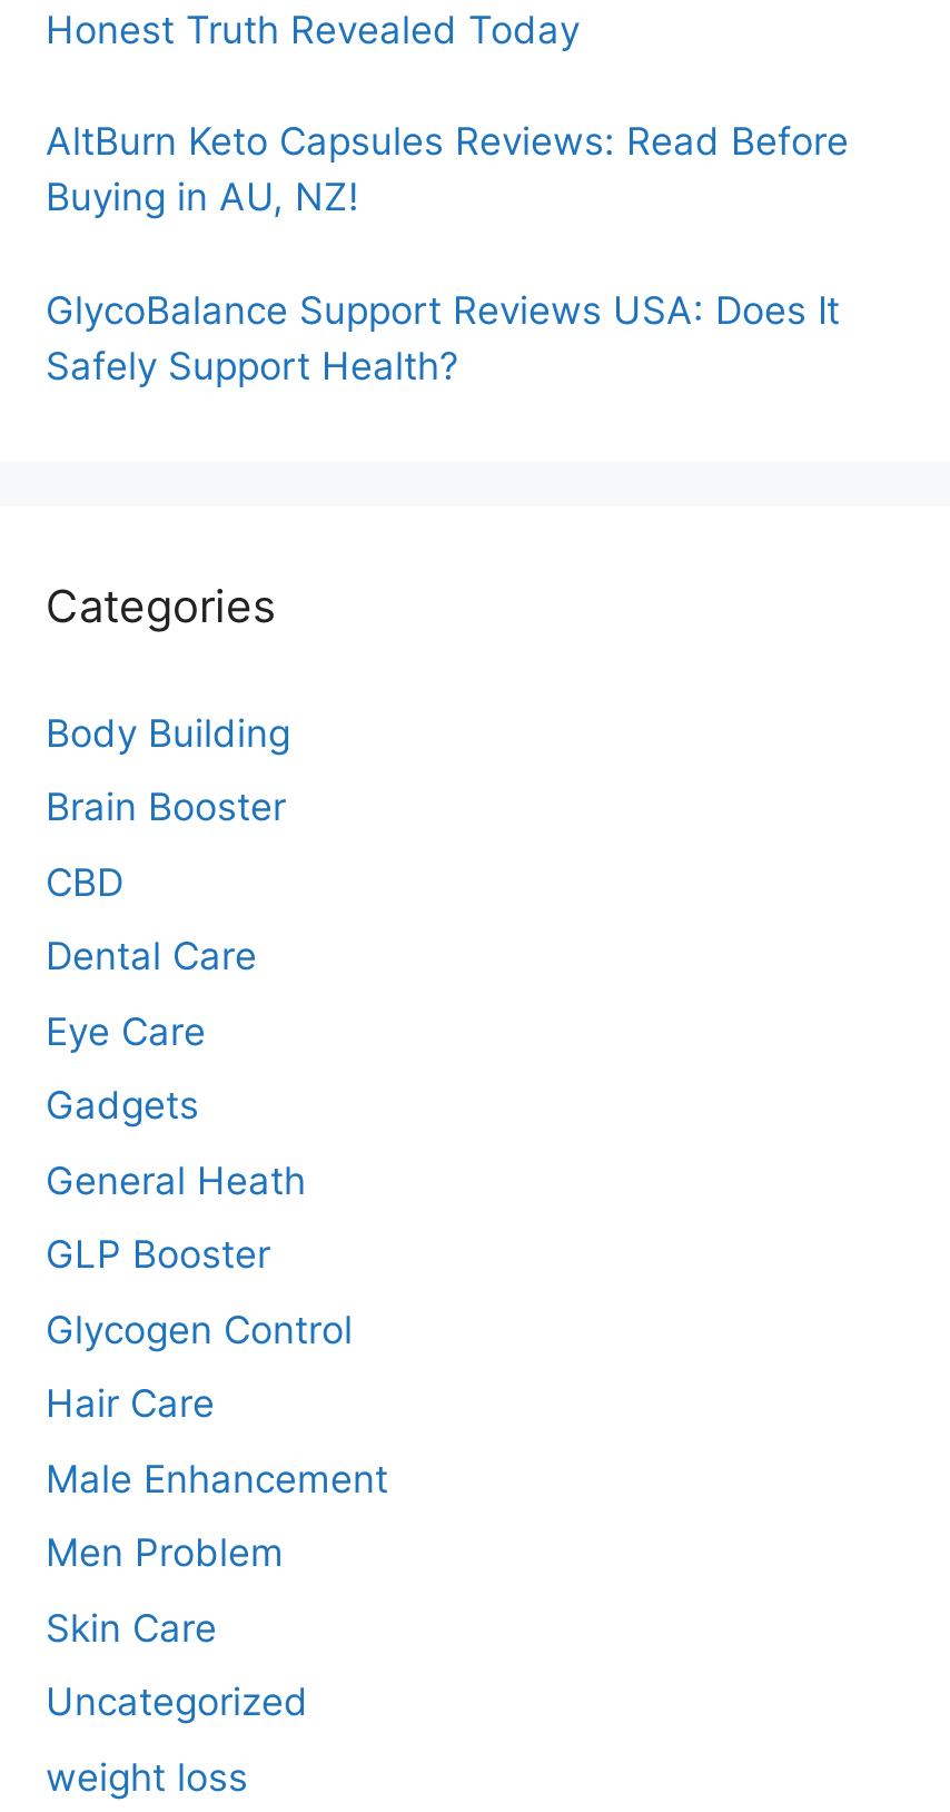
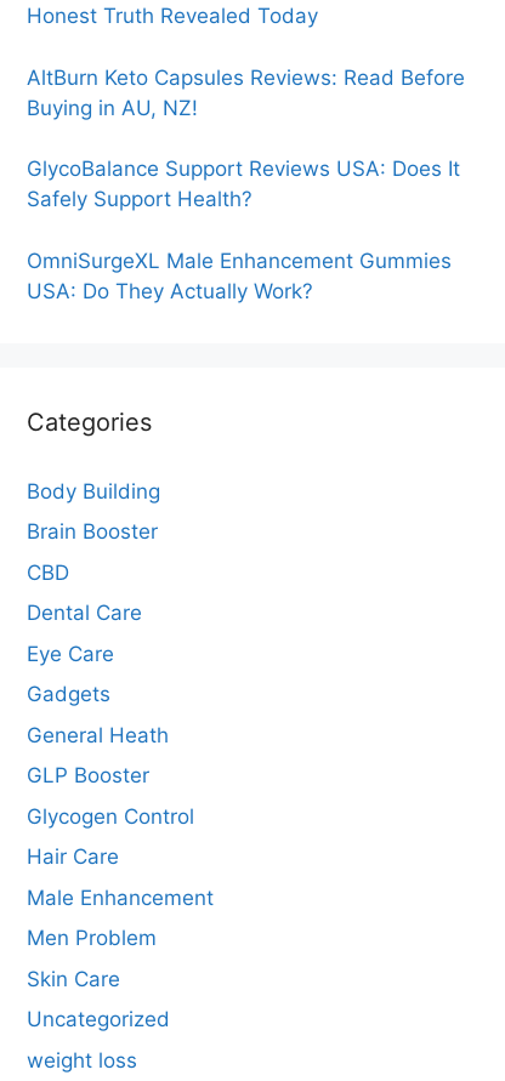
+ OmniSurgeXL Male Enhancement Gummies
+ USA: Do They Actually Work?
